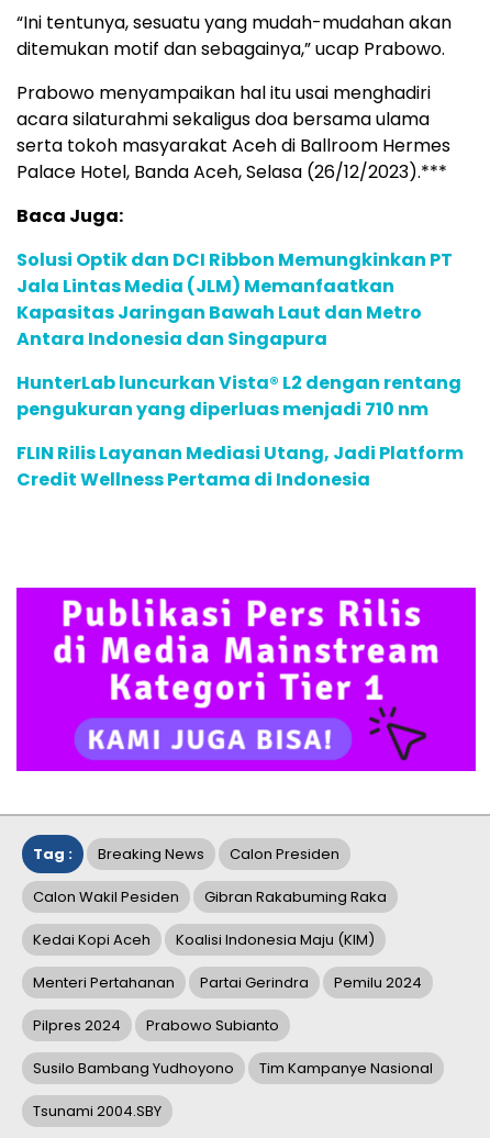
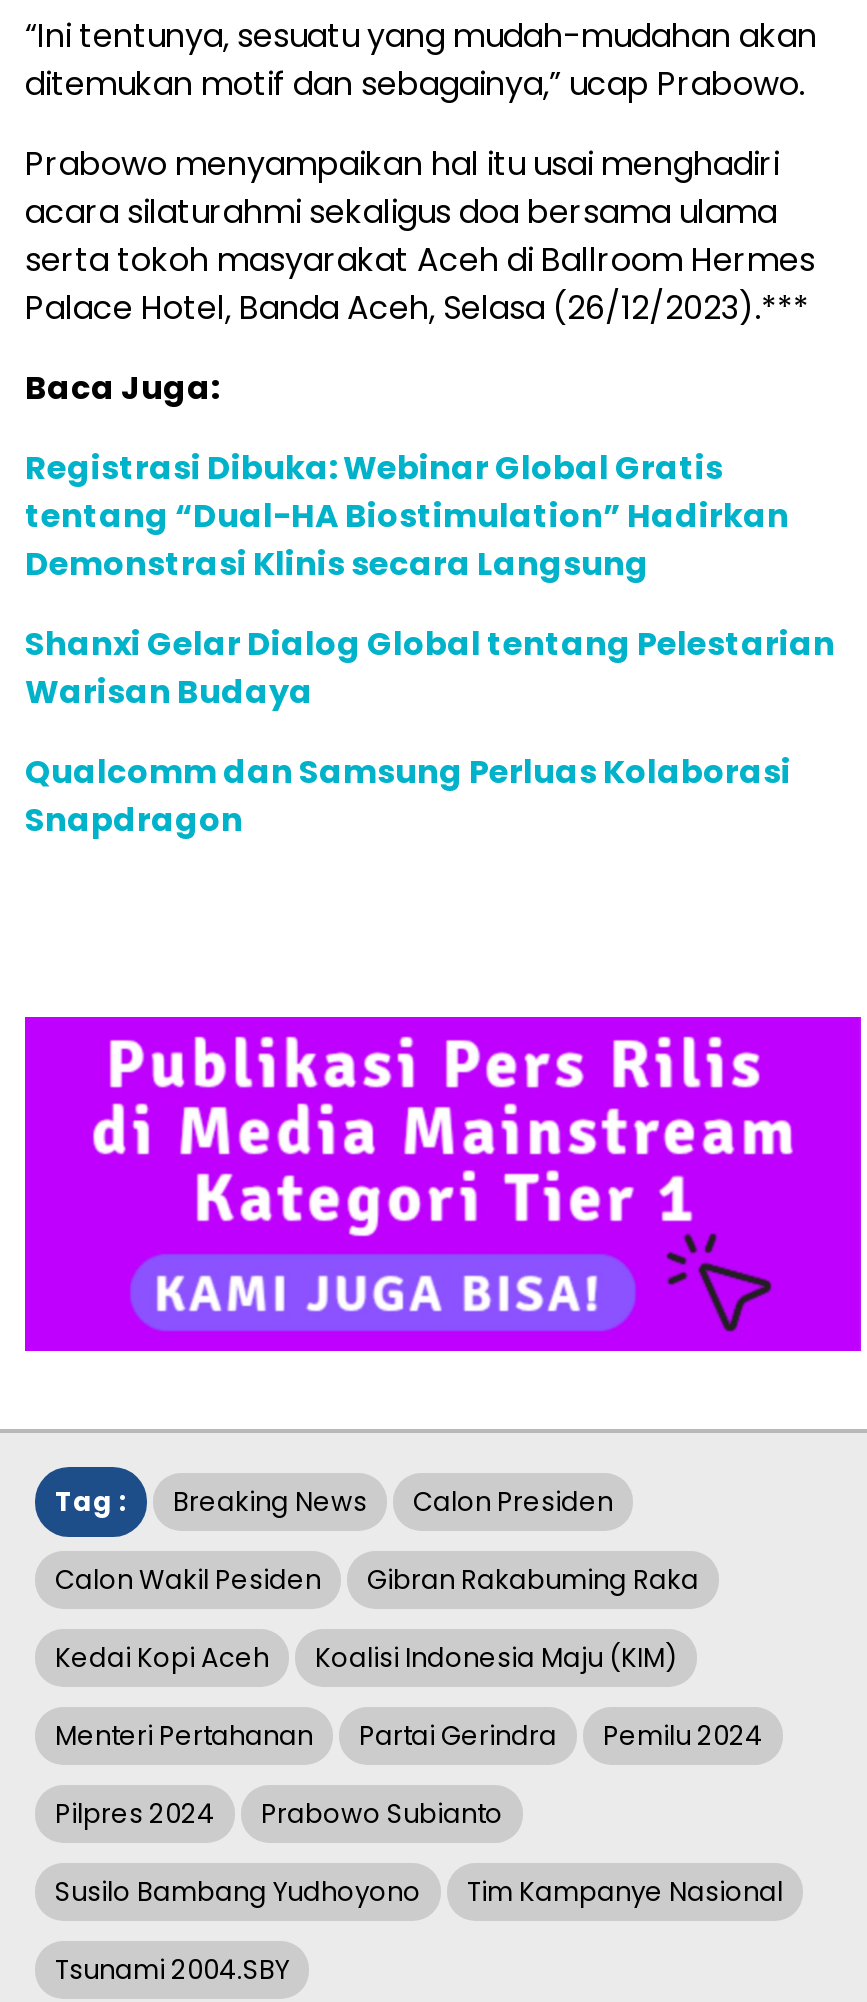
- Solusi Optik dan DCI Ribbon Memungkinkan PT
- Jala Lintas Media (JLM) Memanfaatkan
- Kapasitas Jaringan Bawah Laut dan Metro
- Antara Indonesia dan Singapura
+ Registrasi Dibuka: Webinar Global Gratis
+ tentang “Dual-HA Biostimulation” Hadirkan
+ Demonstrasi Klinis secara Langsung

- HunterLab luncurkan Vista® L2 dengan rentang
- pengukuran yang diperluas menjadi 710 nm
+ Shanxi Gelar Dialog Global tentang Pelestarian
+ Warisan Budaya

- FLIN Rilis Layanan Mediasi Utang, Jadi Platform
- Credit Wellness Pertama di Indonesia
+ Qualcomm dan Samsung Perluas Kolaborasi
+ Snapdragon
